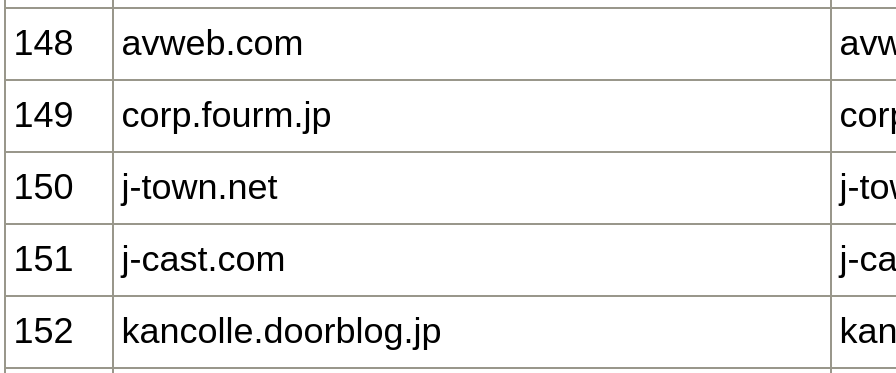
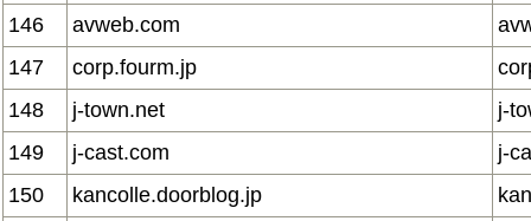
- 148 avweb.com
+ 146 avweb.com

- 149 corp.fourm.jp
+ 147 corp.fourm.jp

- 150 j-town.net
+ 148 j-town.net

- 151 j-cast.com
+ 149 j-cast.com

- 152 kancolle.doorblog.jp
+ 150 kancolle.doorblog.jp
